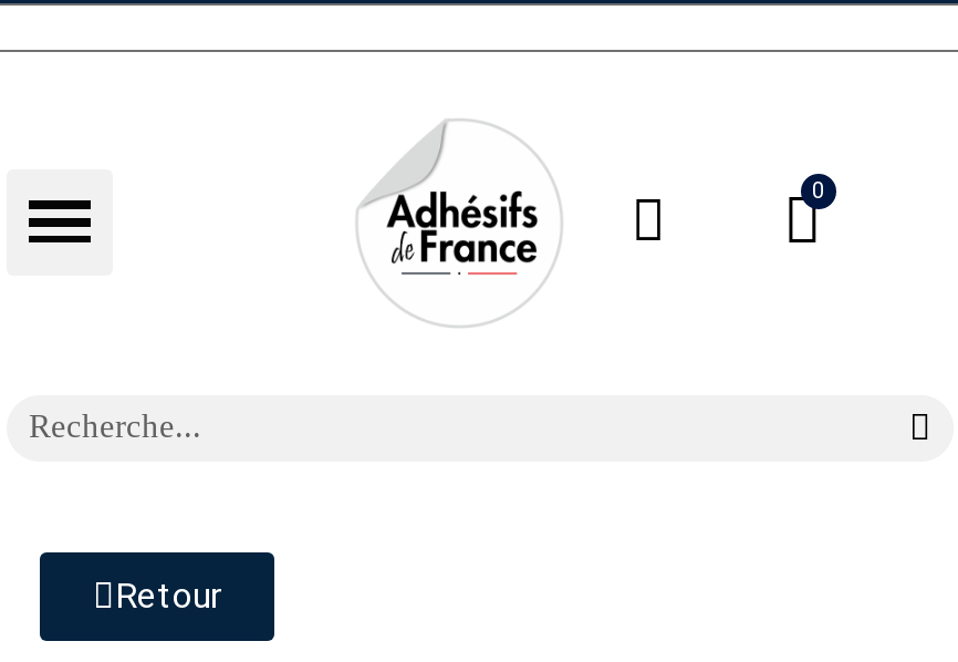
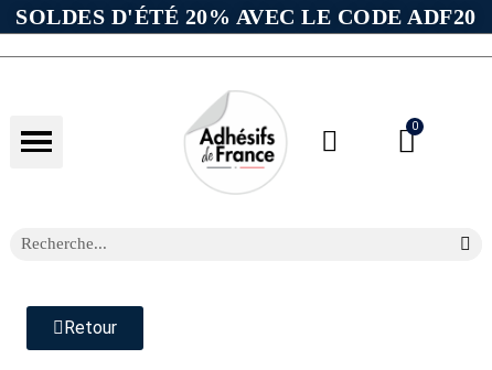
+ SOLDES D'ÉTÉ 20% AVEC LE CODE ADF20
